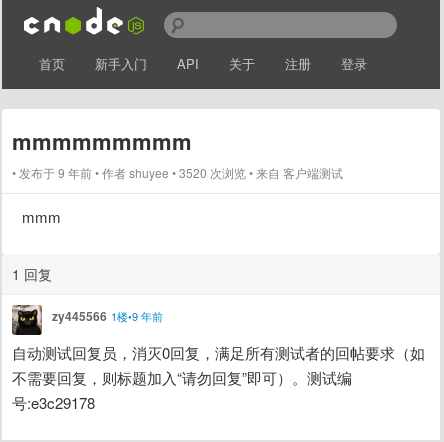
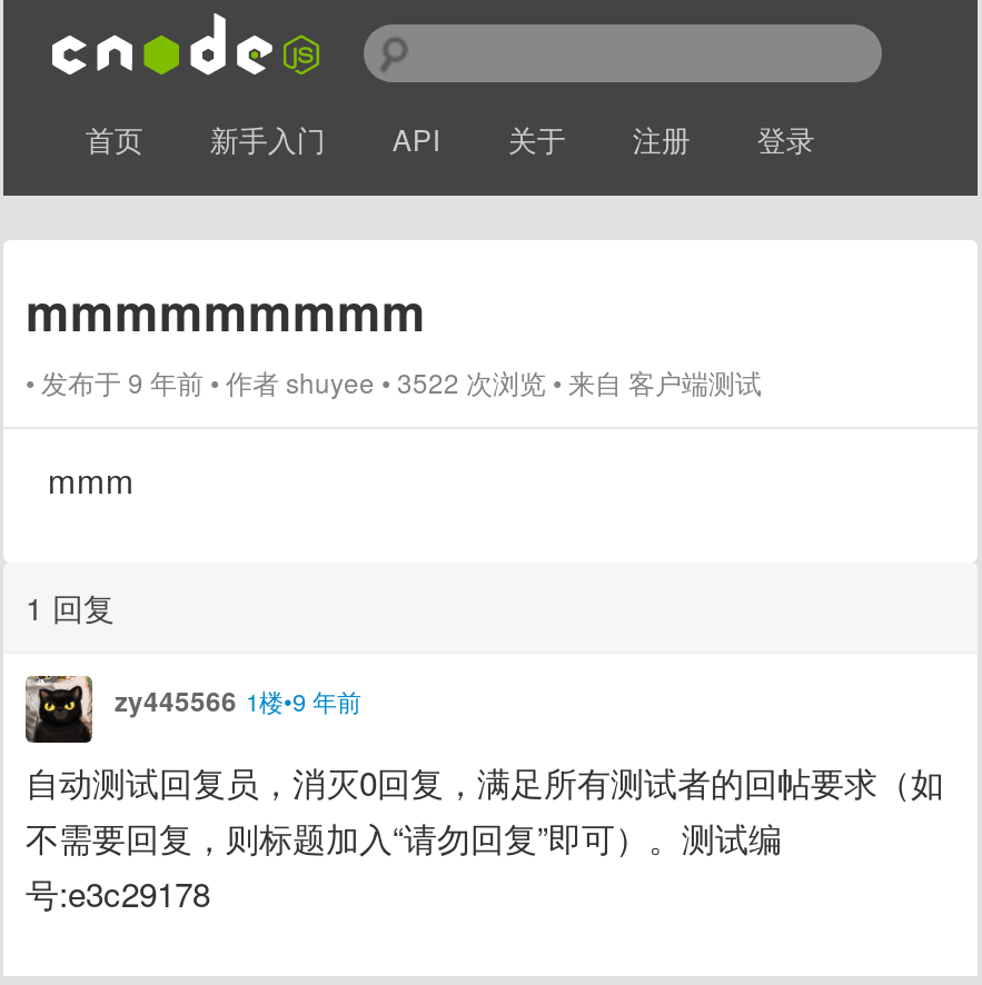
- 发布于 9 年前 作者shuyee 3520 次浏览 来自 客户端测试
+ 发布于 9 年前 作者shuyee 3522 次浏览 来自 客户端测试
